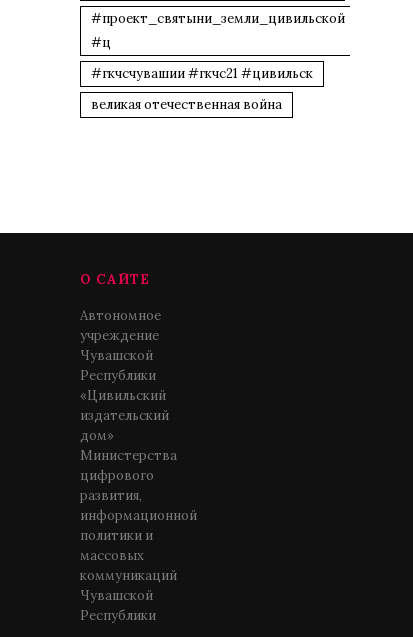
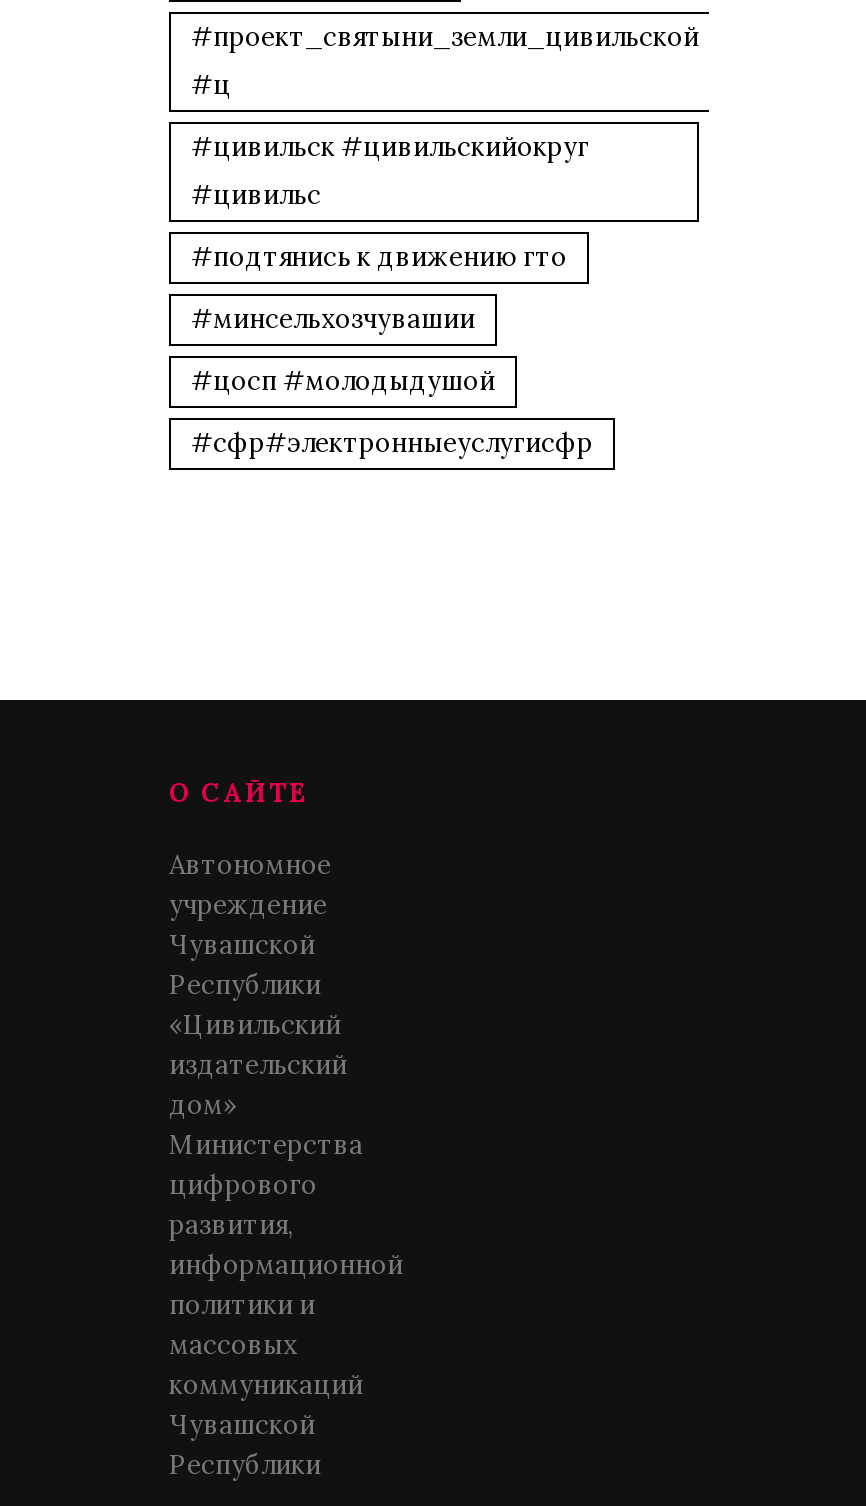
- #гкчсчувашии #гкчс21 #цивильск
- великая отечественная война
+ #цивильск #цивильскийокруг
+ #цивильс
+ #подтянись к движению гто
+ #минсельхозчувашии
+ #цосп #молодыдушой
+ #сфр#электронныеуслугисфр
